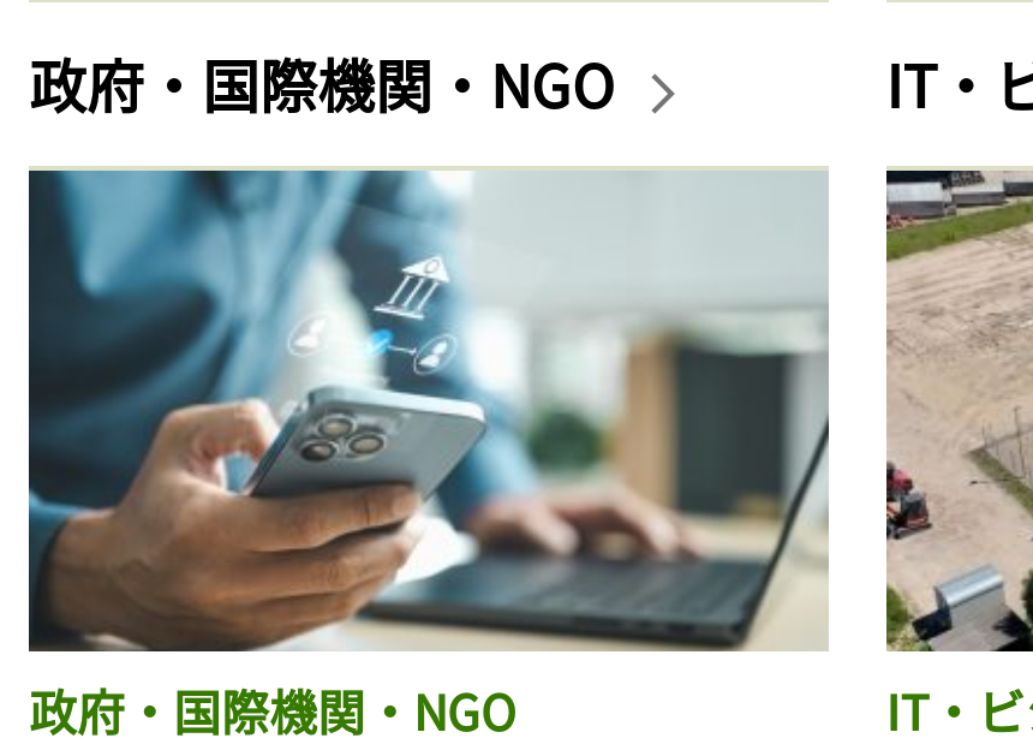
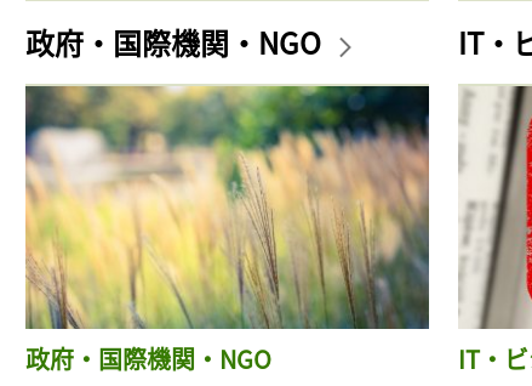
- [image]
+ [image]

- [image]
+ [image]
